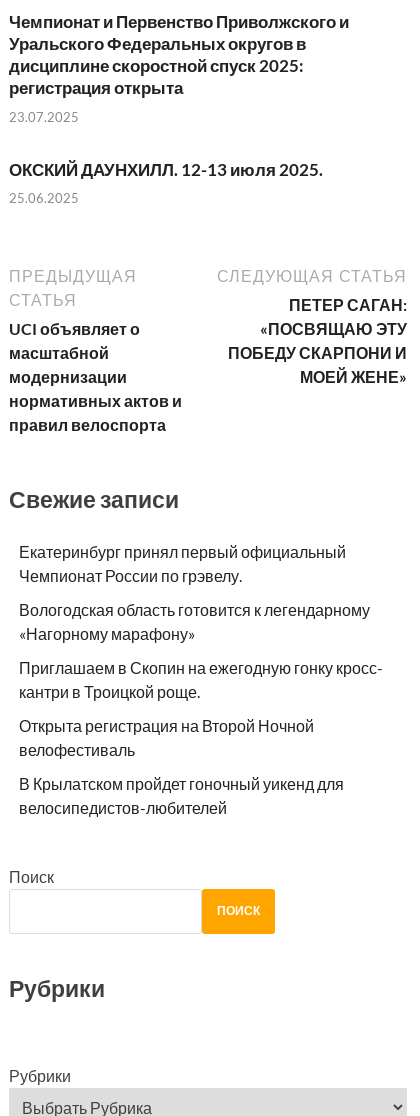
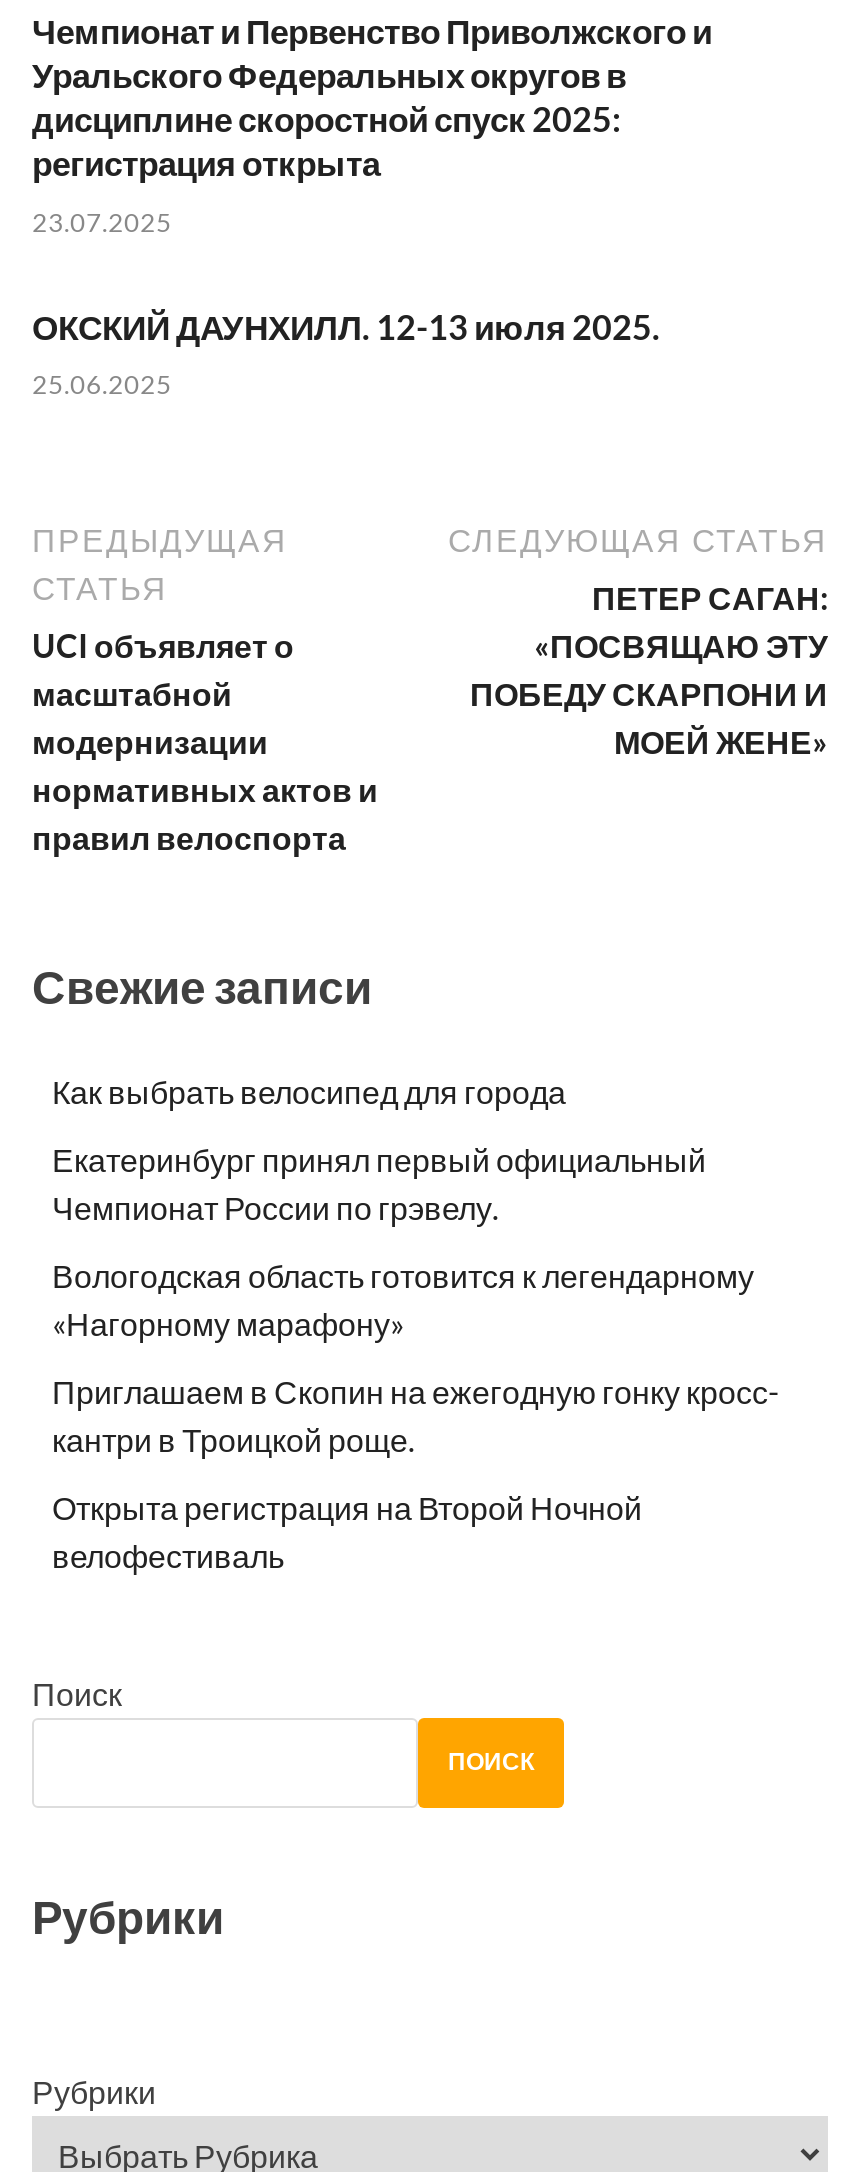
+ Как выбрать велосипед для города

moved down: Екатеринбург принял первый официальный | Чемпионат России по грэвелу. | Вологодская область готовится к легендарному | «Нагорному марафону» | Приглашаем в Скопин на ежегодную гонку кросс- | кантри в Троицкой роще. | Открыта регистрация на Второй Ночной | велофестиваль

- В Крылатском пройдет гоночный уикенд для
- велосипедистов-любителей
